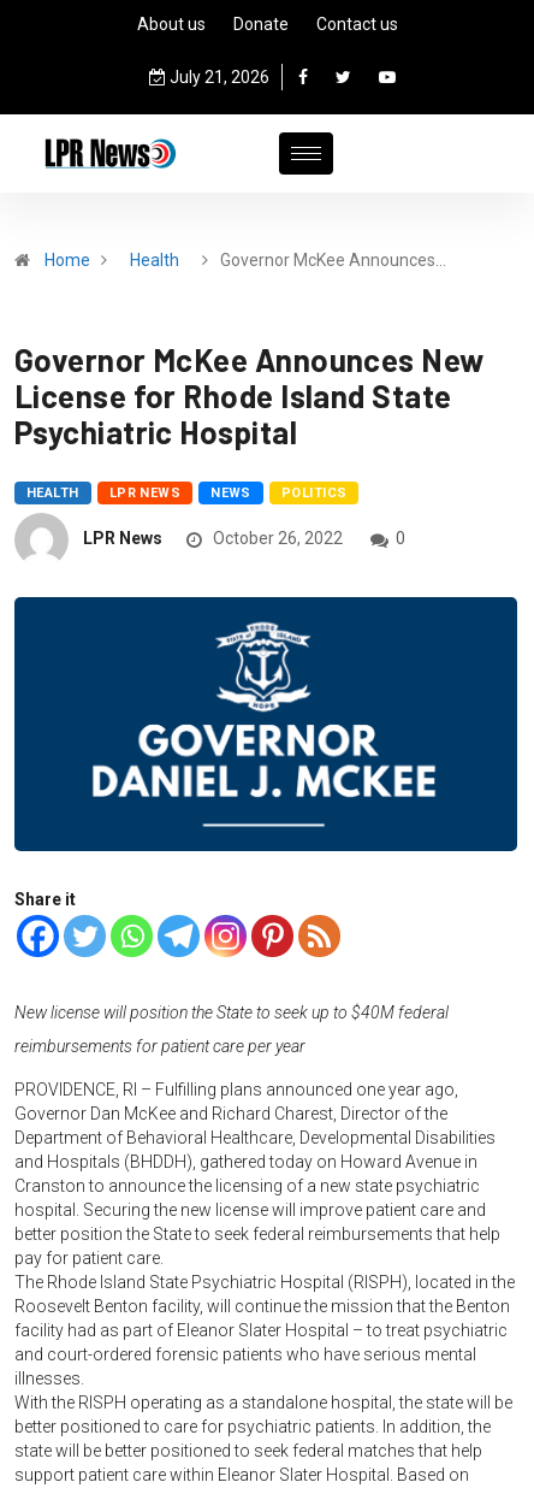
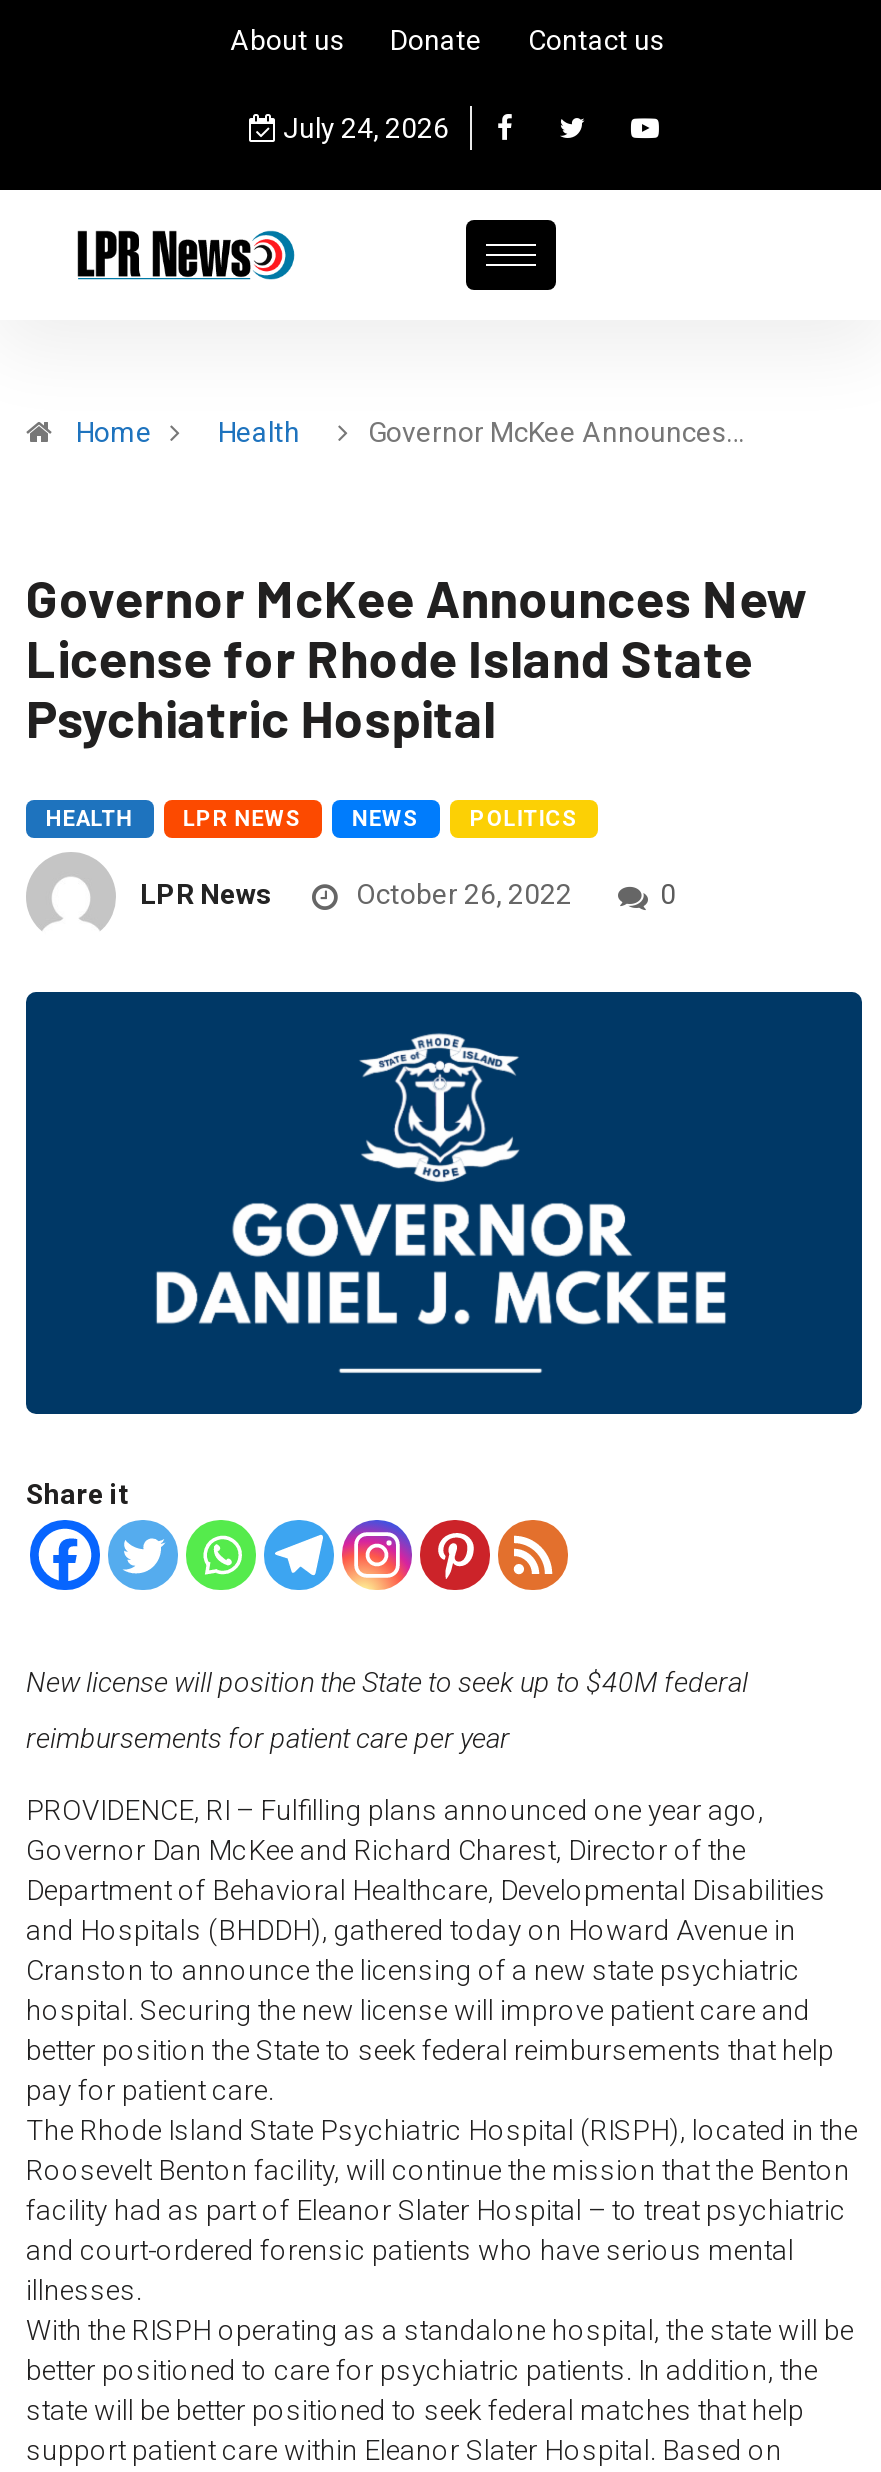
- July 21, 2026
+ July 24, 2026
